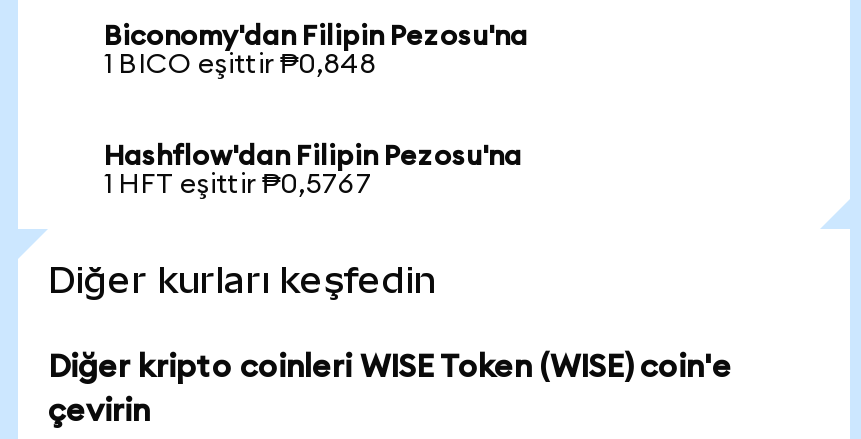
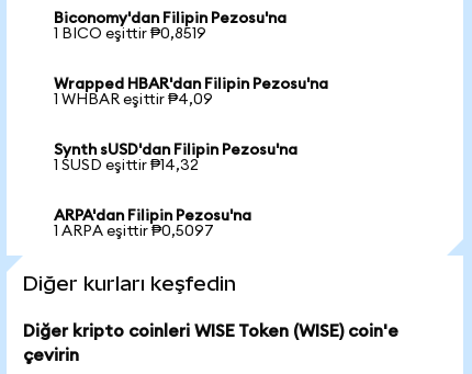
- 1 BICO eşittir ₱0,848
- Hashflow'dan Filipin Pezosu'na
- 1 HFT eşittir ₱0,5767
+ 1 BICO eşittir ₱0,8519
+ Wrapped HBAR'dan Filipin Pezosu'na
+ 1 WHBAR eşittir ₱4,09
+ Synth sUSD'dan Filipin Pezosu'na
+ 1 SUSD eşittir ₱14,32
+ ARPA'dan Filipin Pezosu'na
+ 1 ARPA eşittir ₱0,5097
